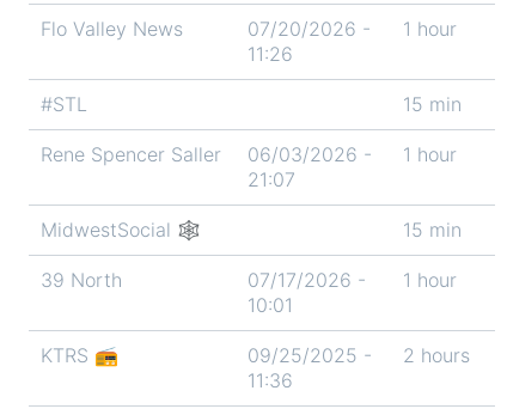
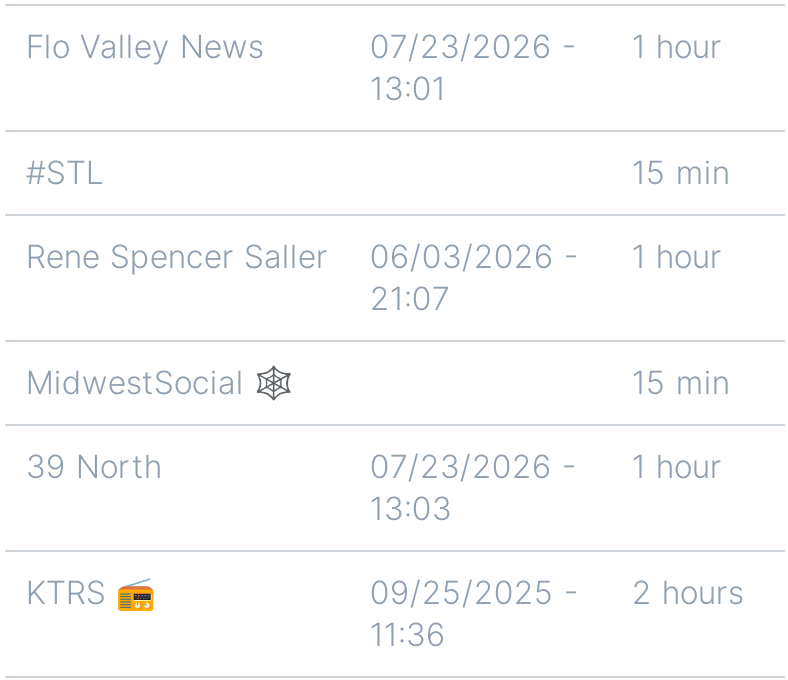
- 07/20/2026 - 1 hour
+ 07/23/2026 - 1 hour

- 11:26
+ 13:01

- 07/17/2026 - 1 hour
+ 07/23/2026 - 1 hour

- 10:01
+ 13:03
